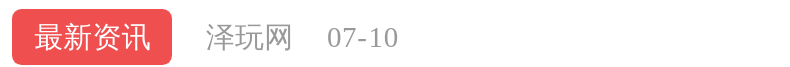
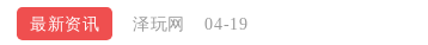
- 最新资讯 泽玩网 07-10
+ 最新资讯 泽玩网 04-19
